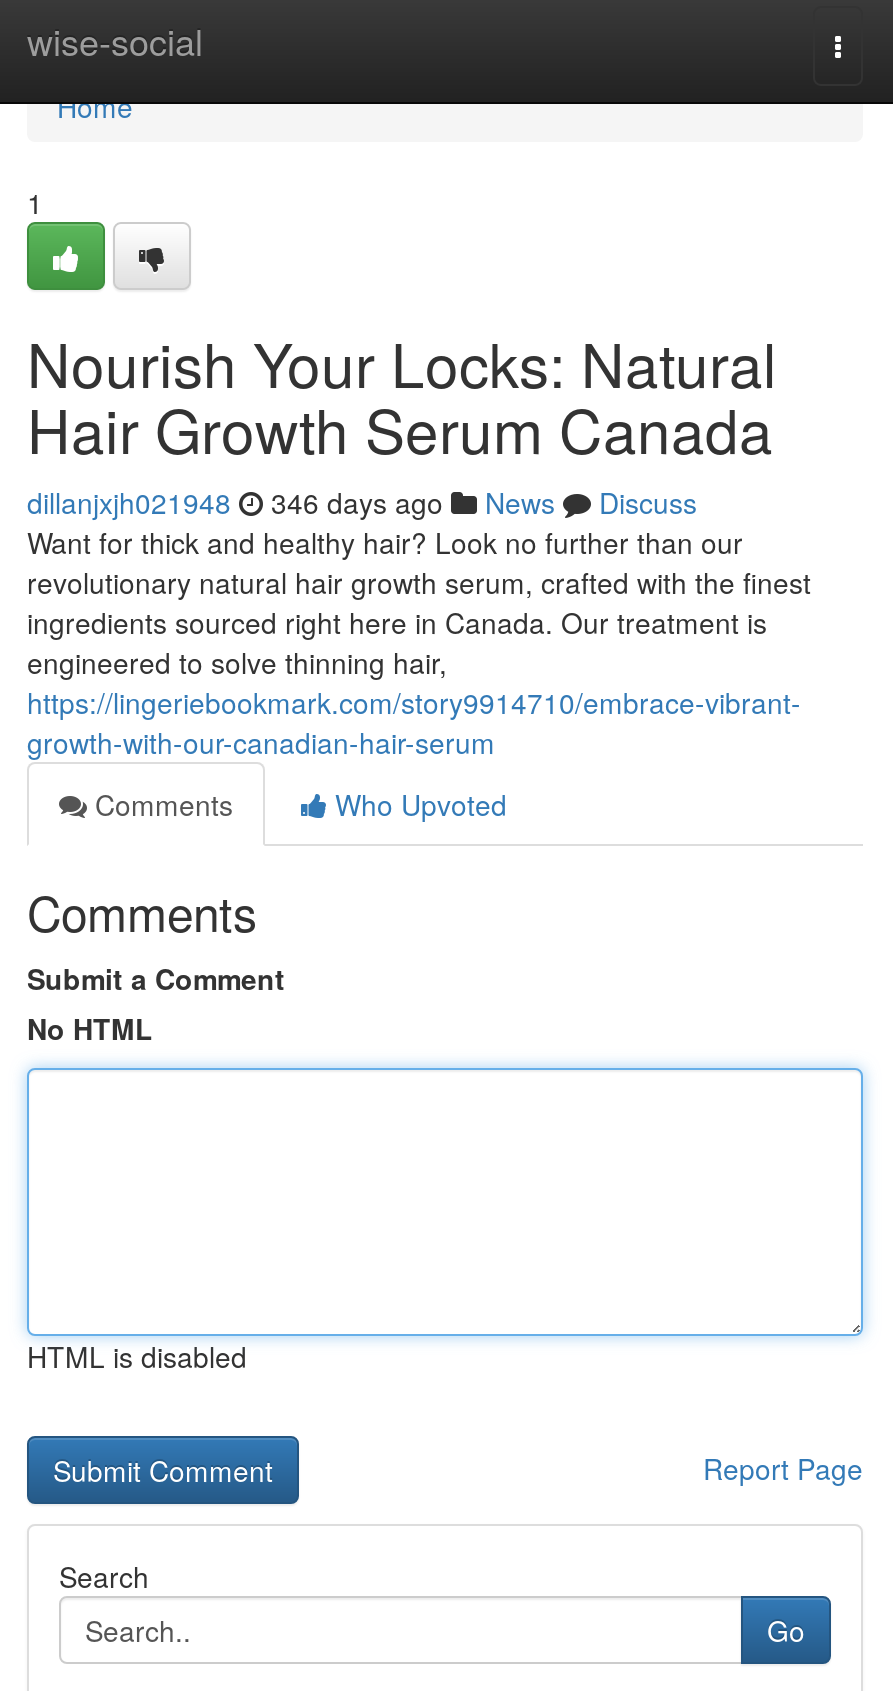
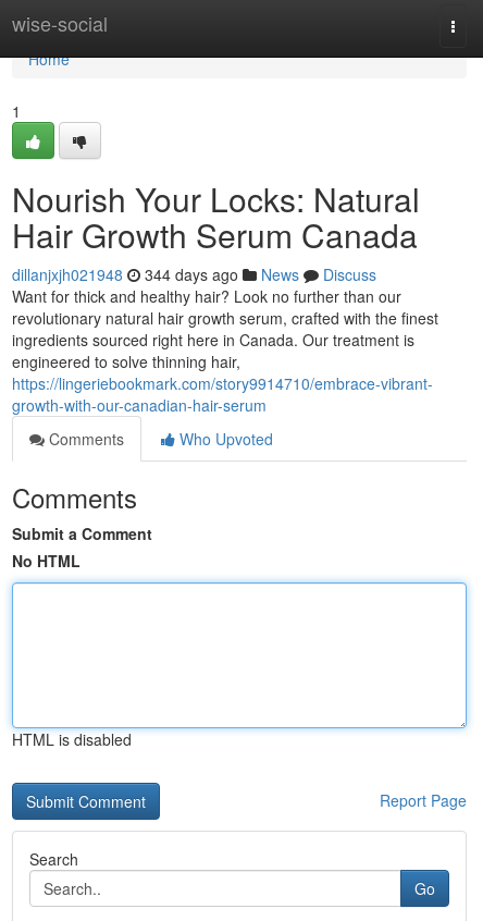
- dillanjxjh021948 346 days ago News Discuss
+ dillanjxjh021948 344 days ago News Discuss
